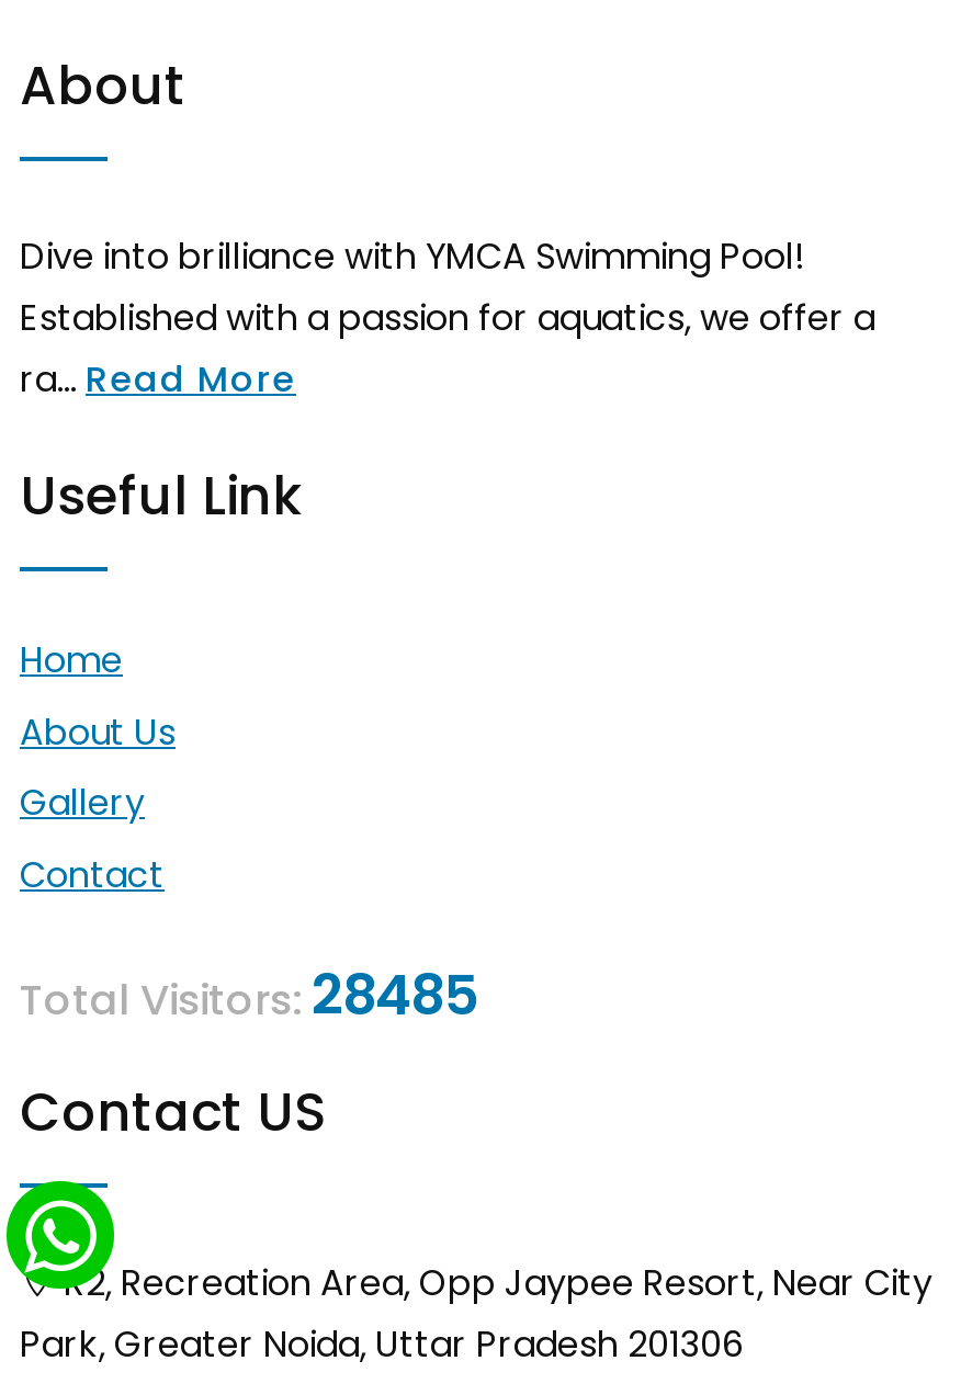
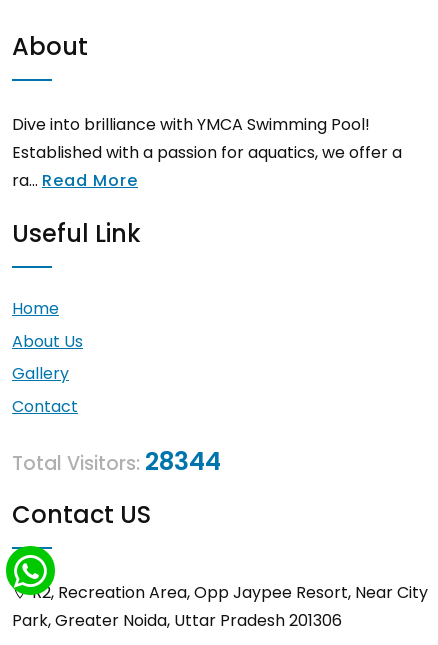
- Total Visitors: 28485
+ Total Visitors: 28344
